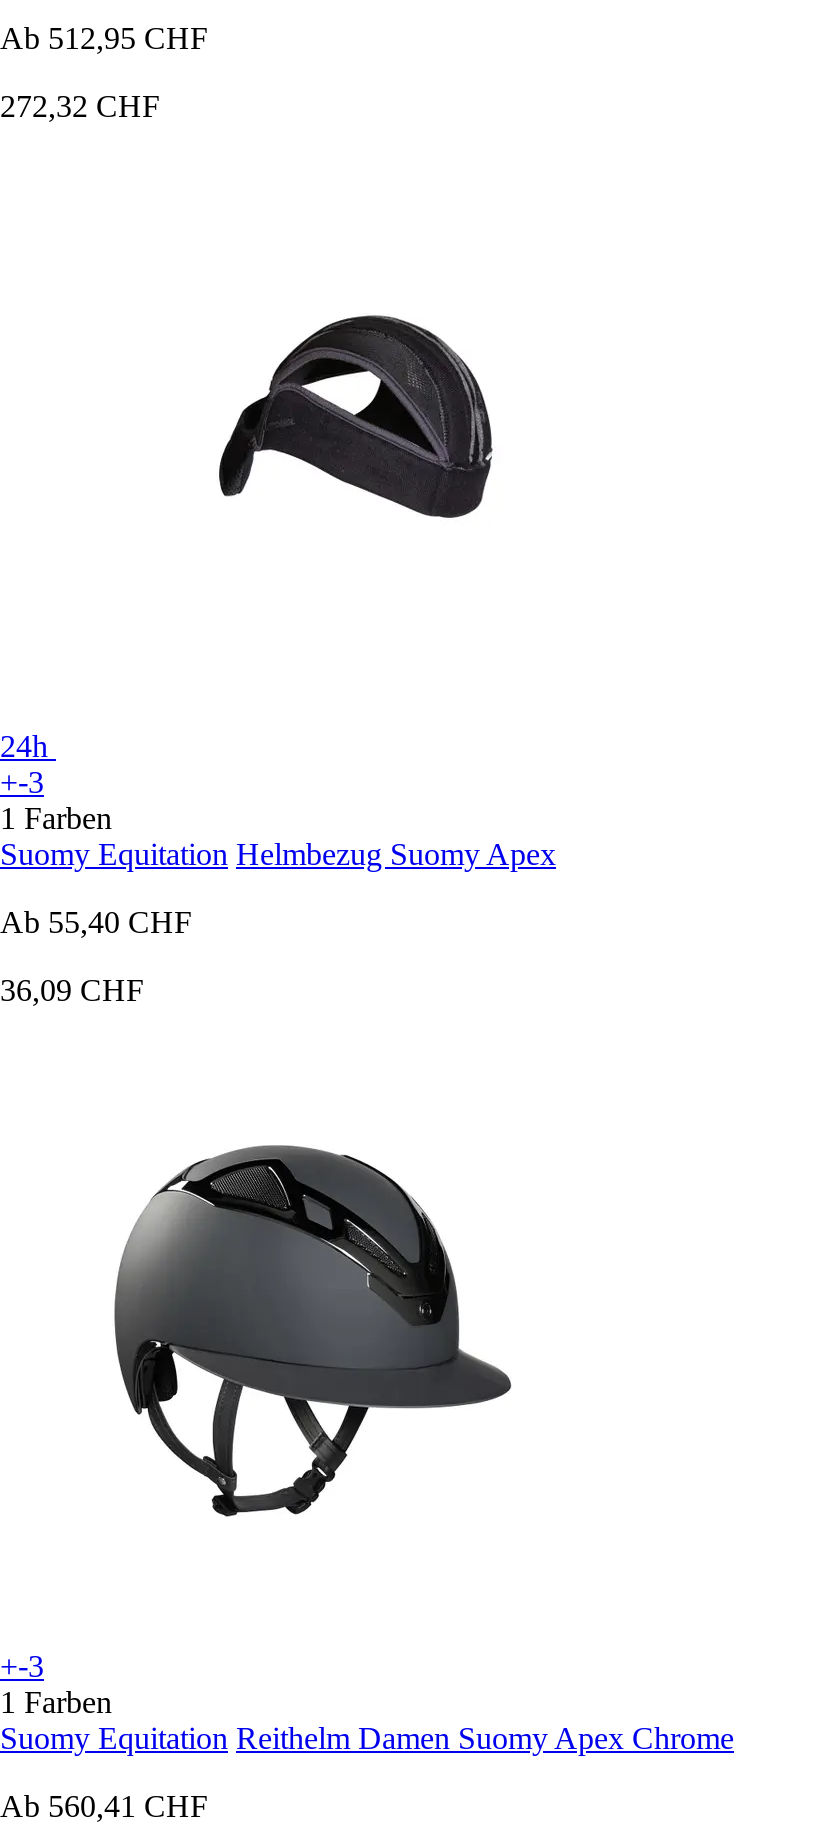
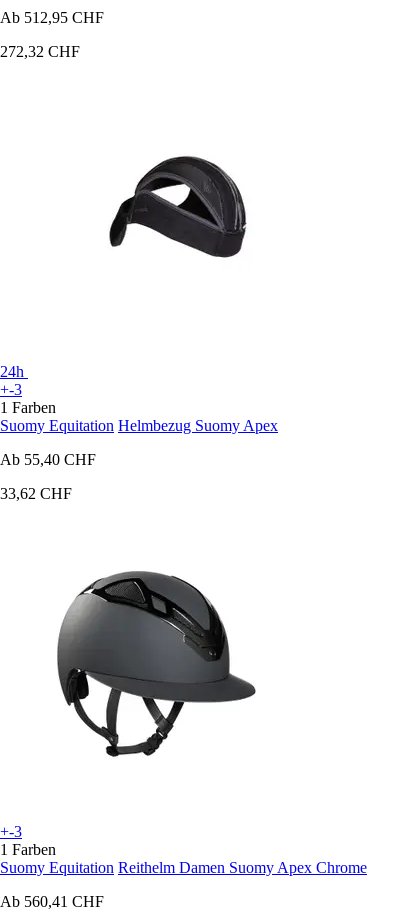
- 36,09 CHF
+ 33,62 CHF
